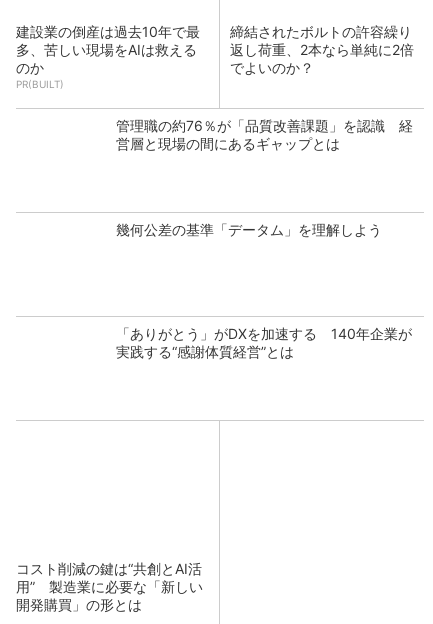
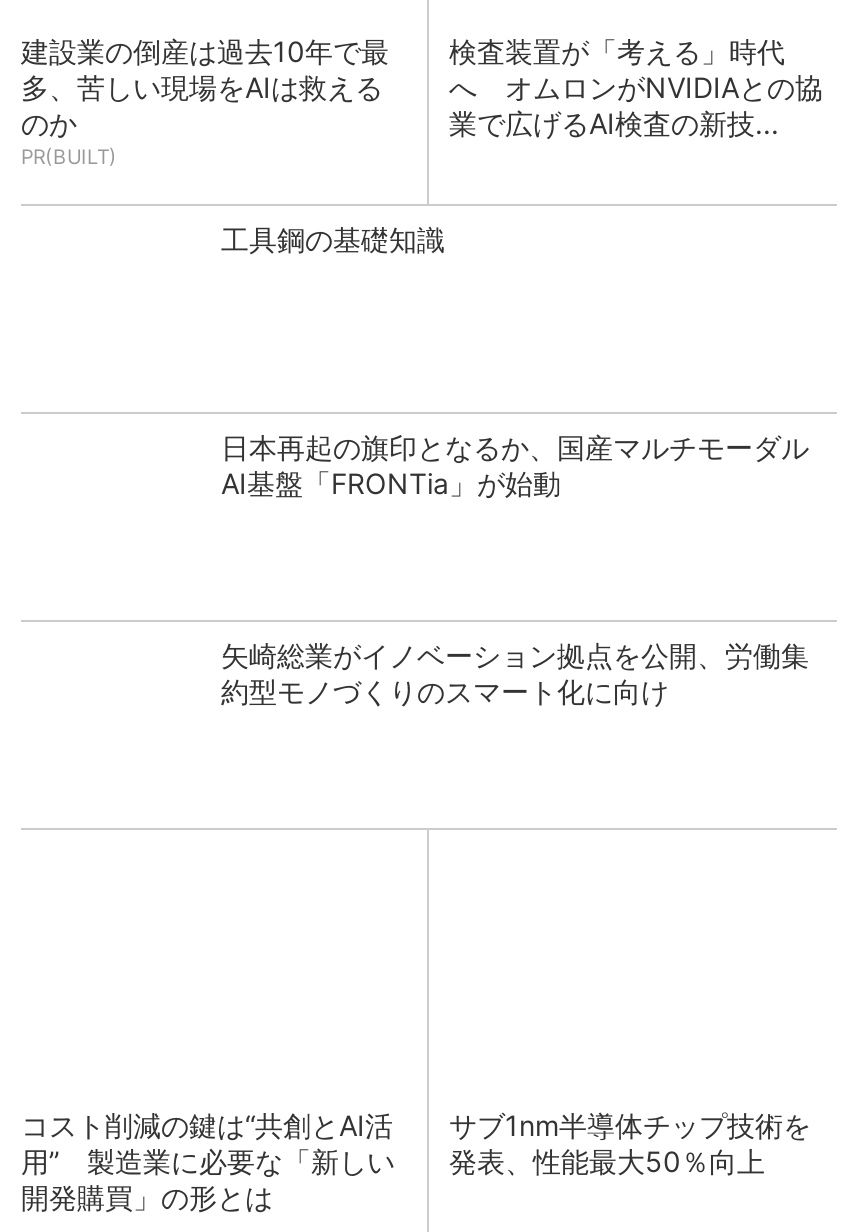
- 締結されたボルトの許容繰り
- 返し荷重、2本なら単純に2倍
- でよいのか？
+ 検査装置が「考える」時代
+ へ オムロンがNVIDIAとの協
+ 業で広げるAI検査の新技...

- 管理職の約76％が「品質改善課題」を認識 経
- 営層と現場の間にあるギャップとは
+ 工具鋼の基礎知識

- 幾何公差の基準「データム」を理解しよう
+ 日本再起の旗印となるか、国産マルチモーダル
+ AI基盤「FRONTia」が始動

- 「ありがとう」がDXを加速する 140年企業が
- 実践する“感謝体質経営”とは
+ 矢崎総業がイノベーション拠点を公開、労働集
+ 約型モノづくりのスマート化に向け

+ サブ1nm半導体チップ技術を
+ 発表、性能最大50％向上
